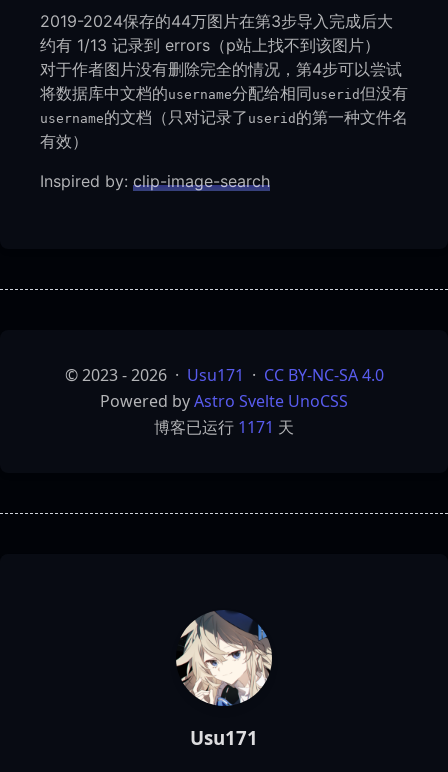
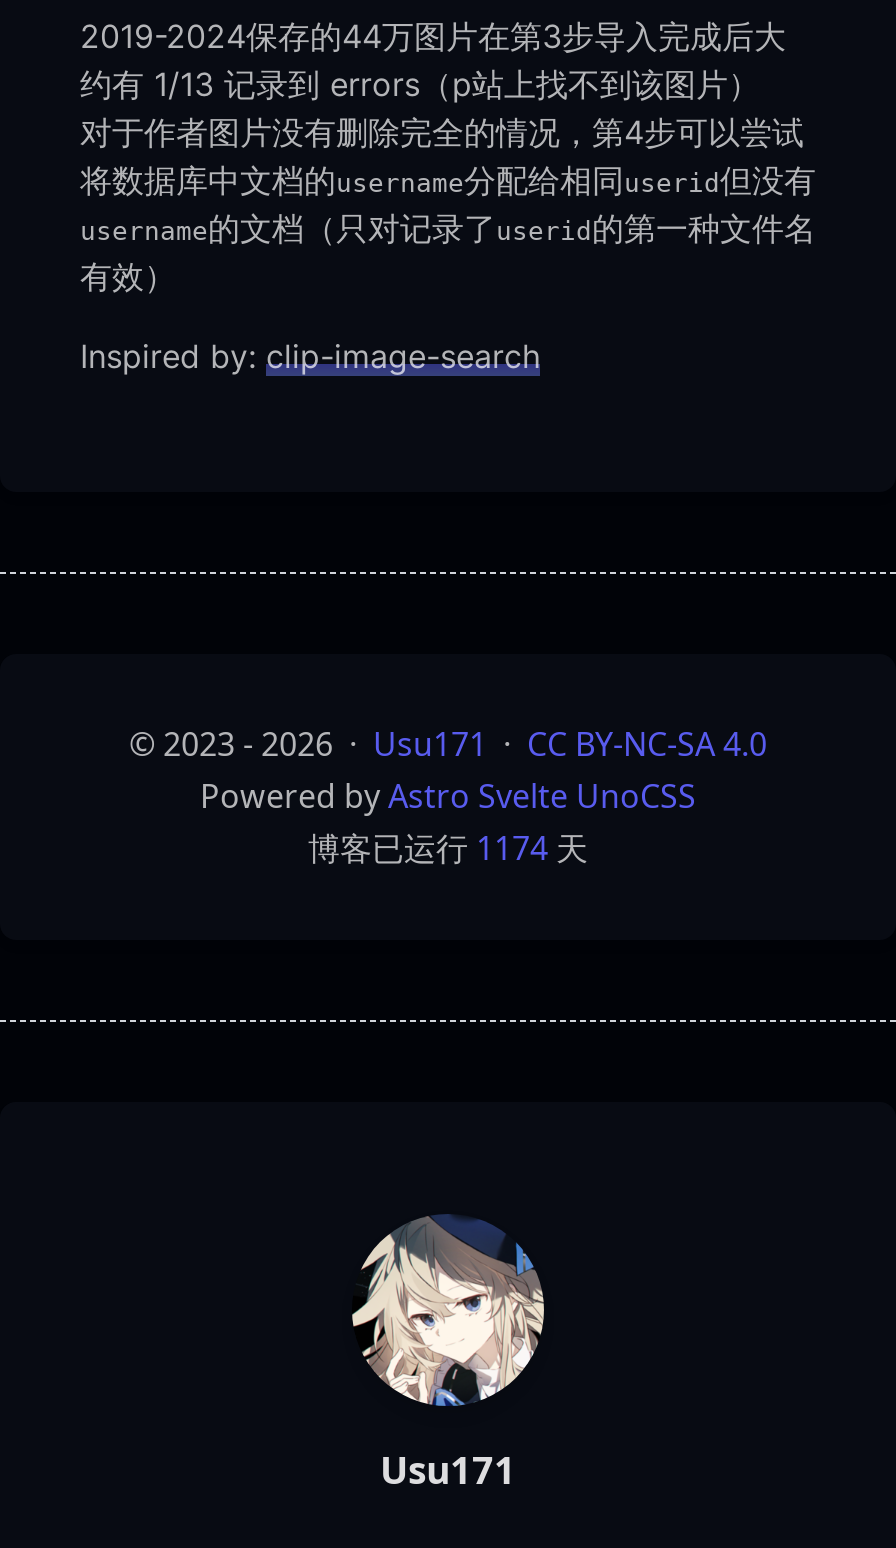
- 博客已运行 1171 天
+ 博客已运行 1174 天
